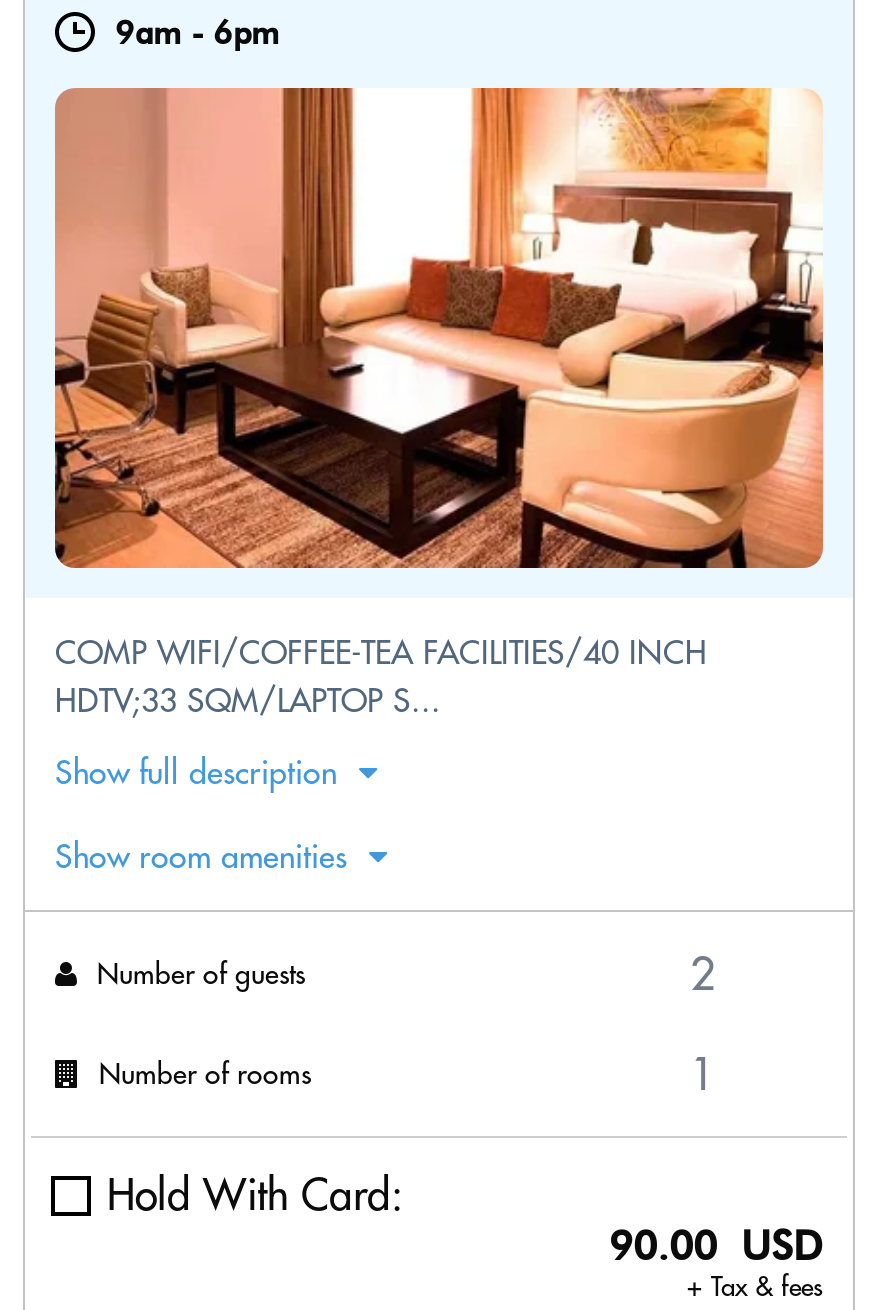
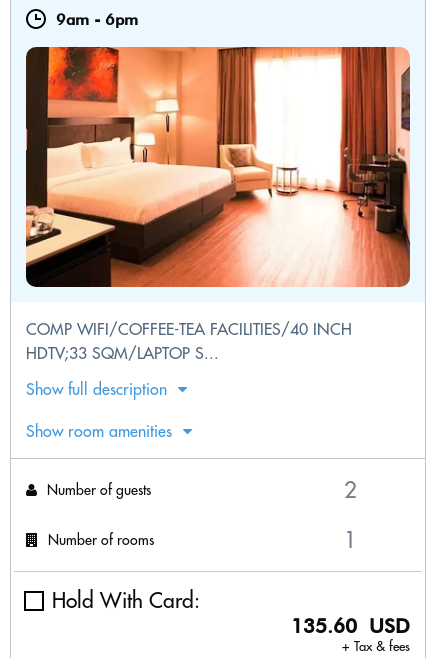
- [image]
+ [image]

- 90.00 USD
+ 135.60 USD
